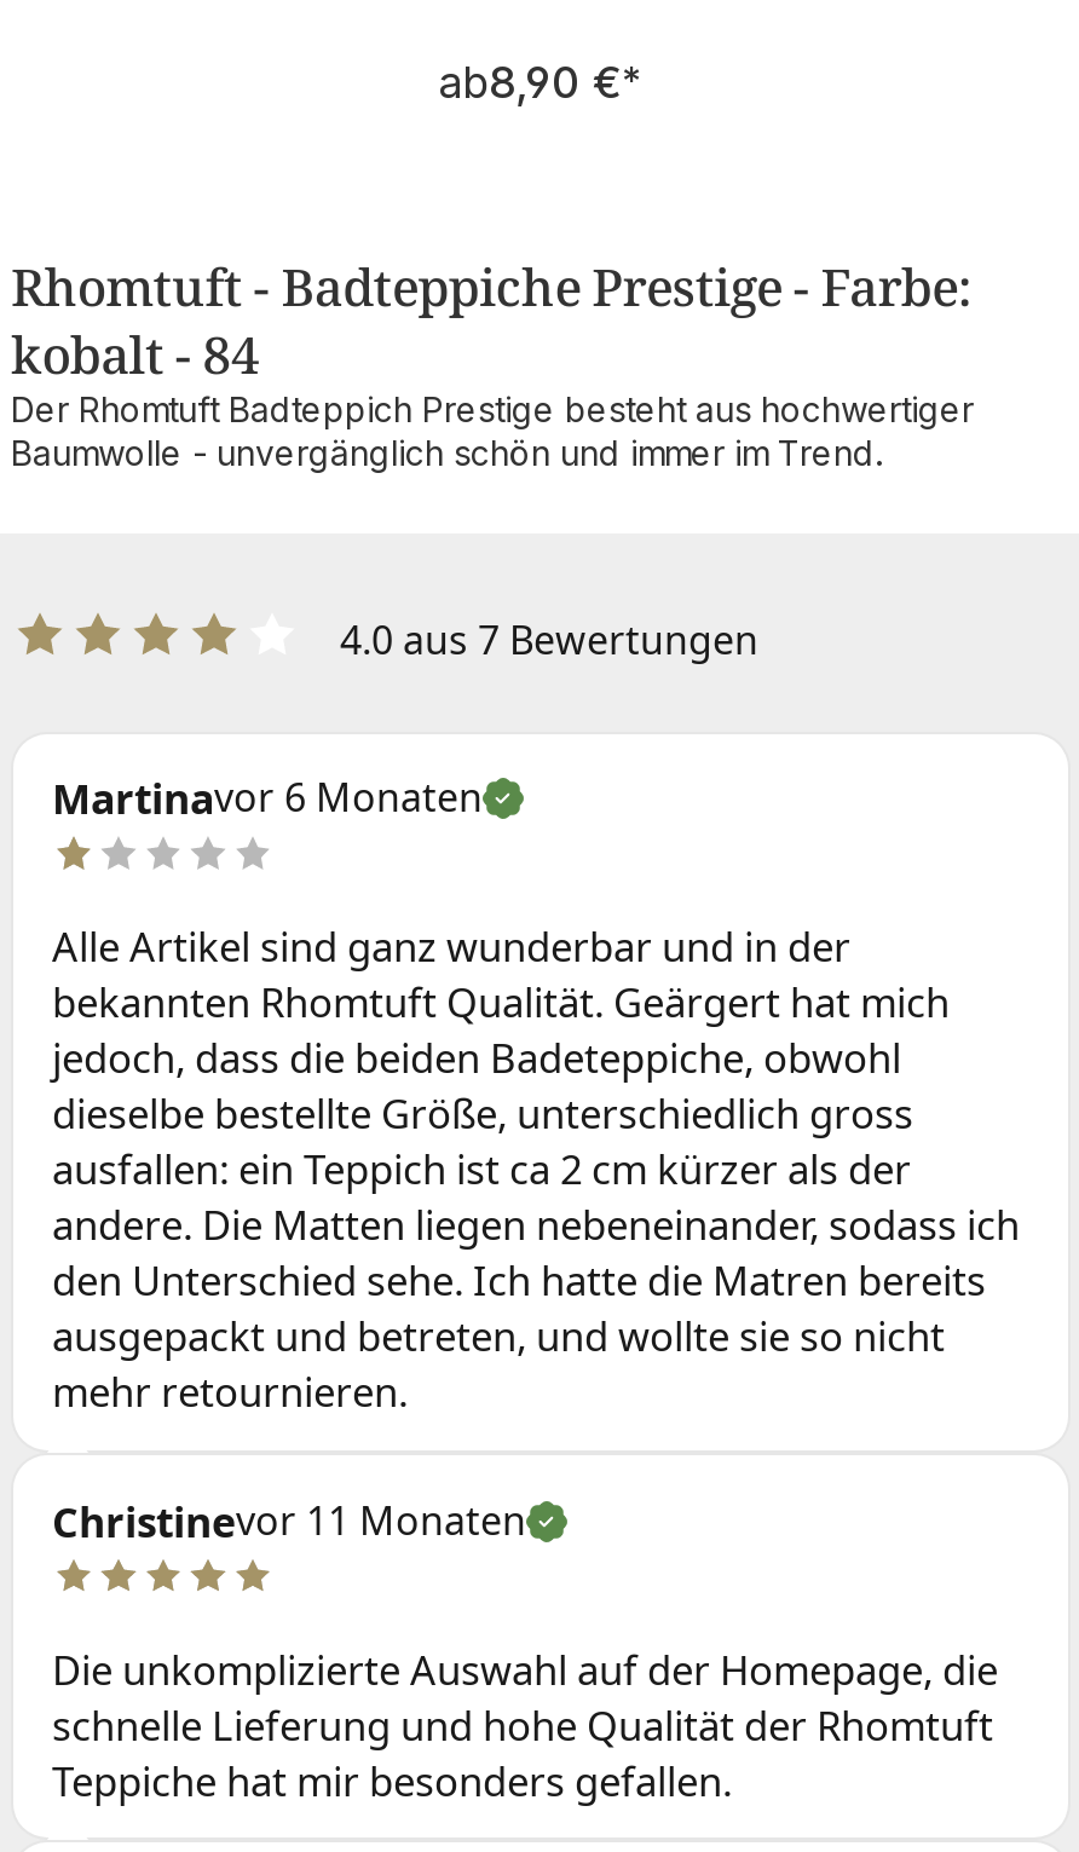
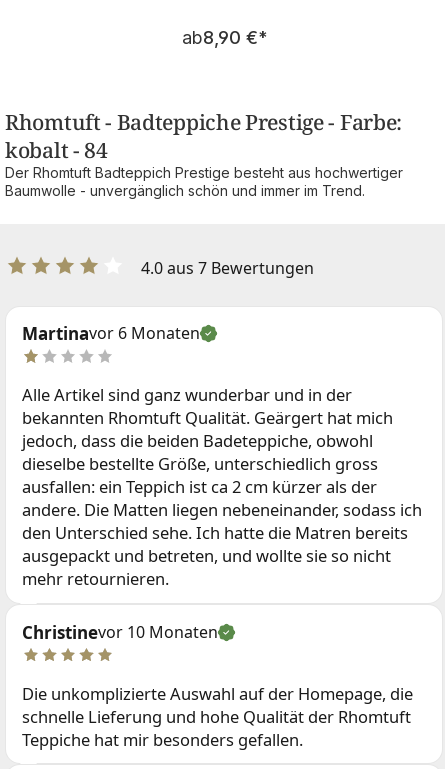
- Christinevor 11 Monaten
+ Christinevor 10 Monaten
